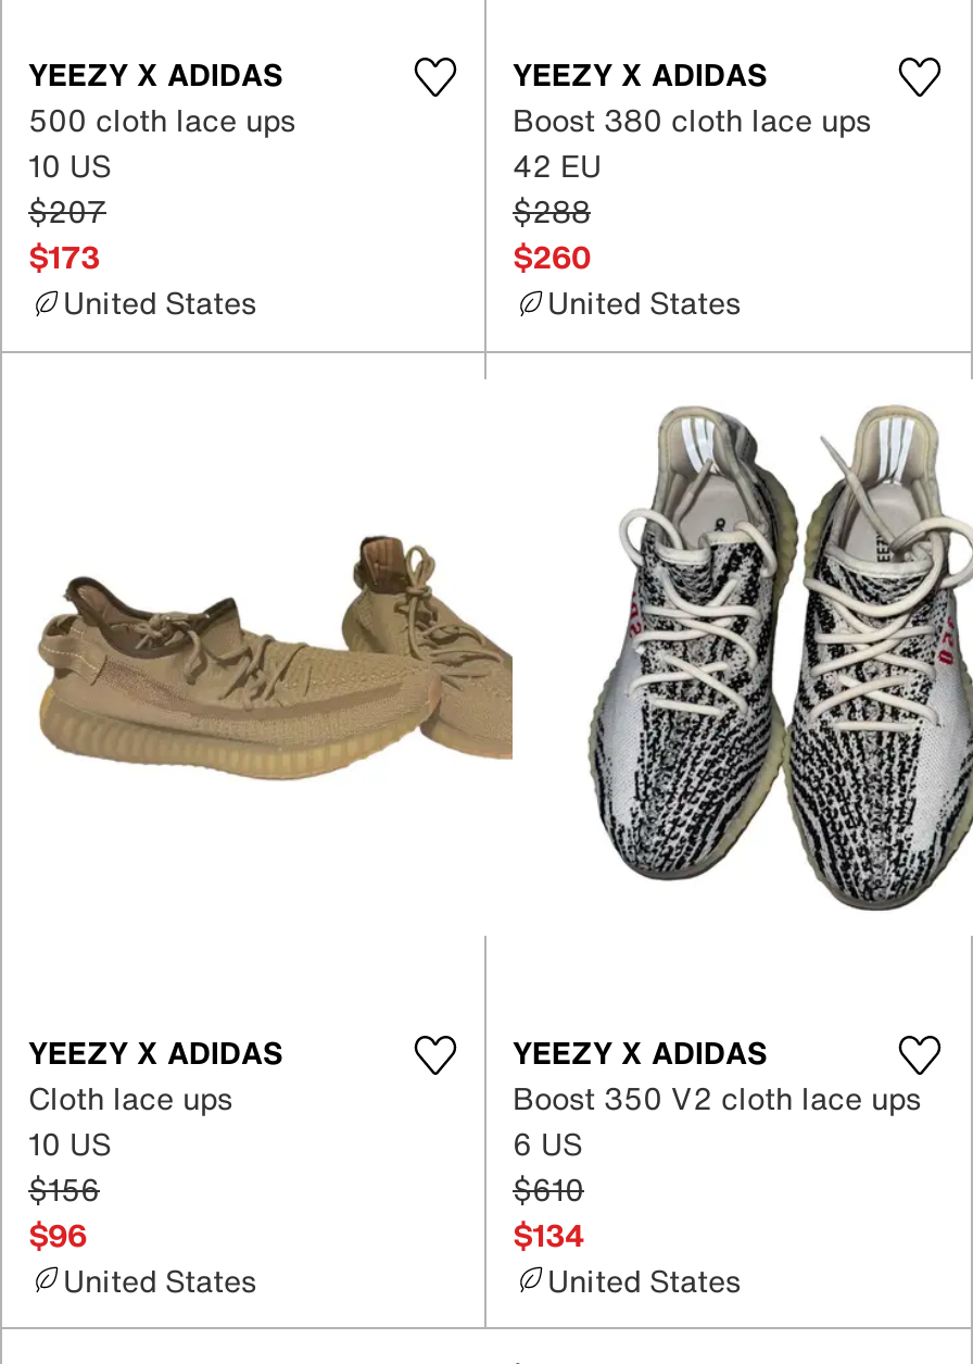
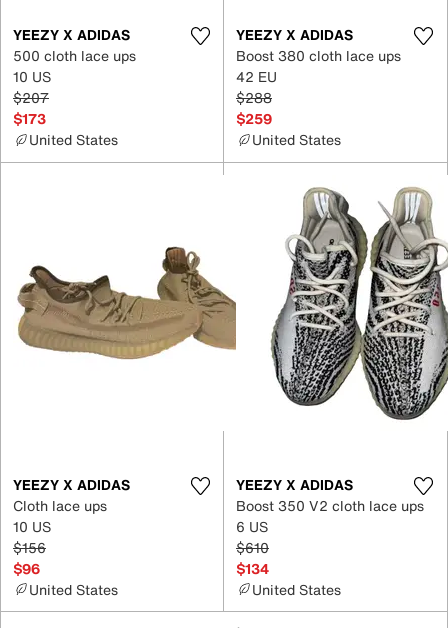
- $260
+ $259
